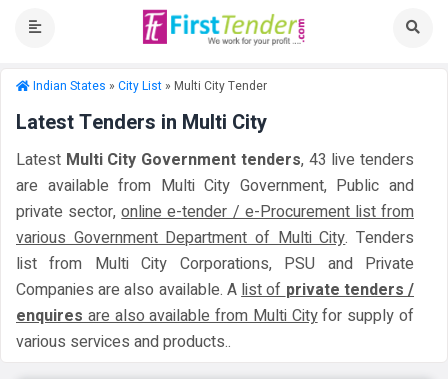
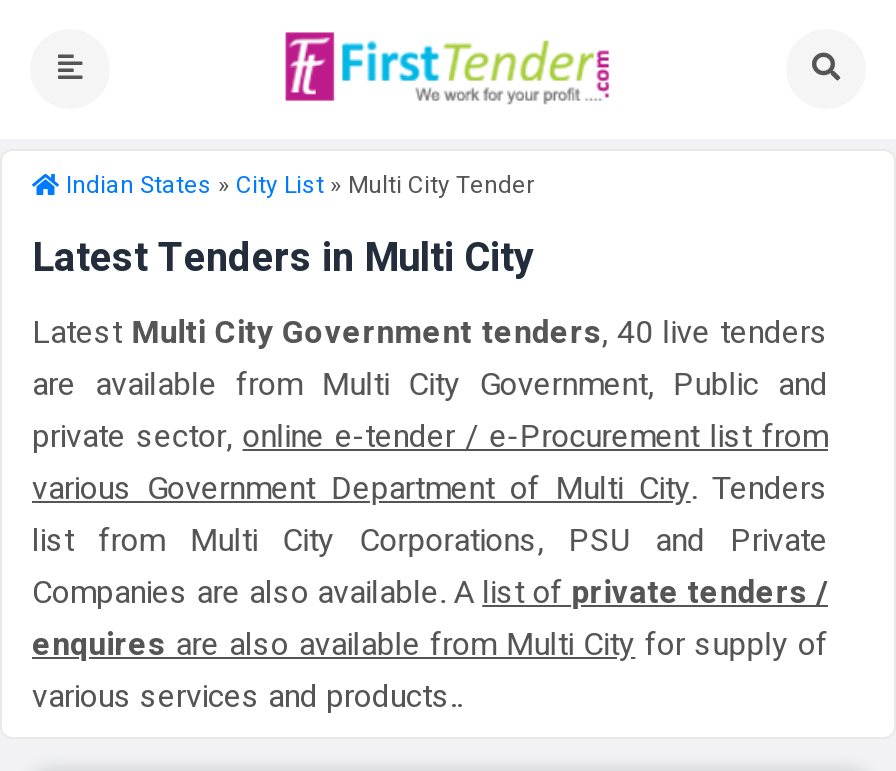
- Latest Multi City Government tenders, 43 live tenders
+ Latest Multi City Government tenders, 40 live tenders
